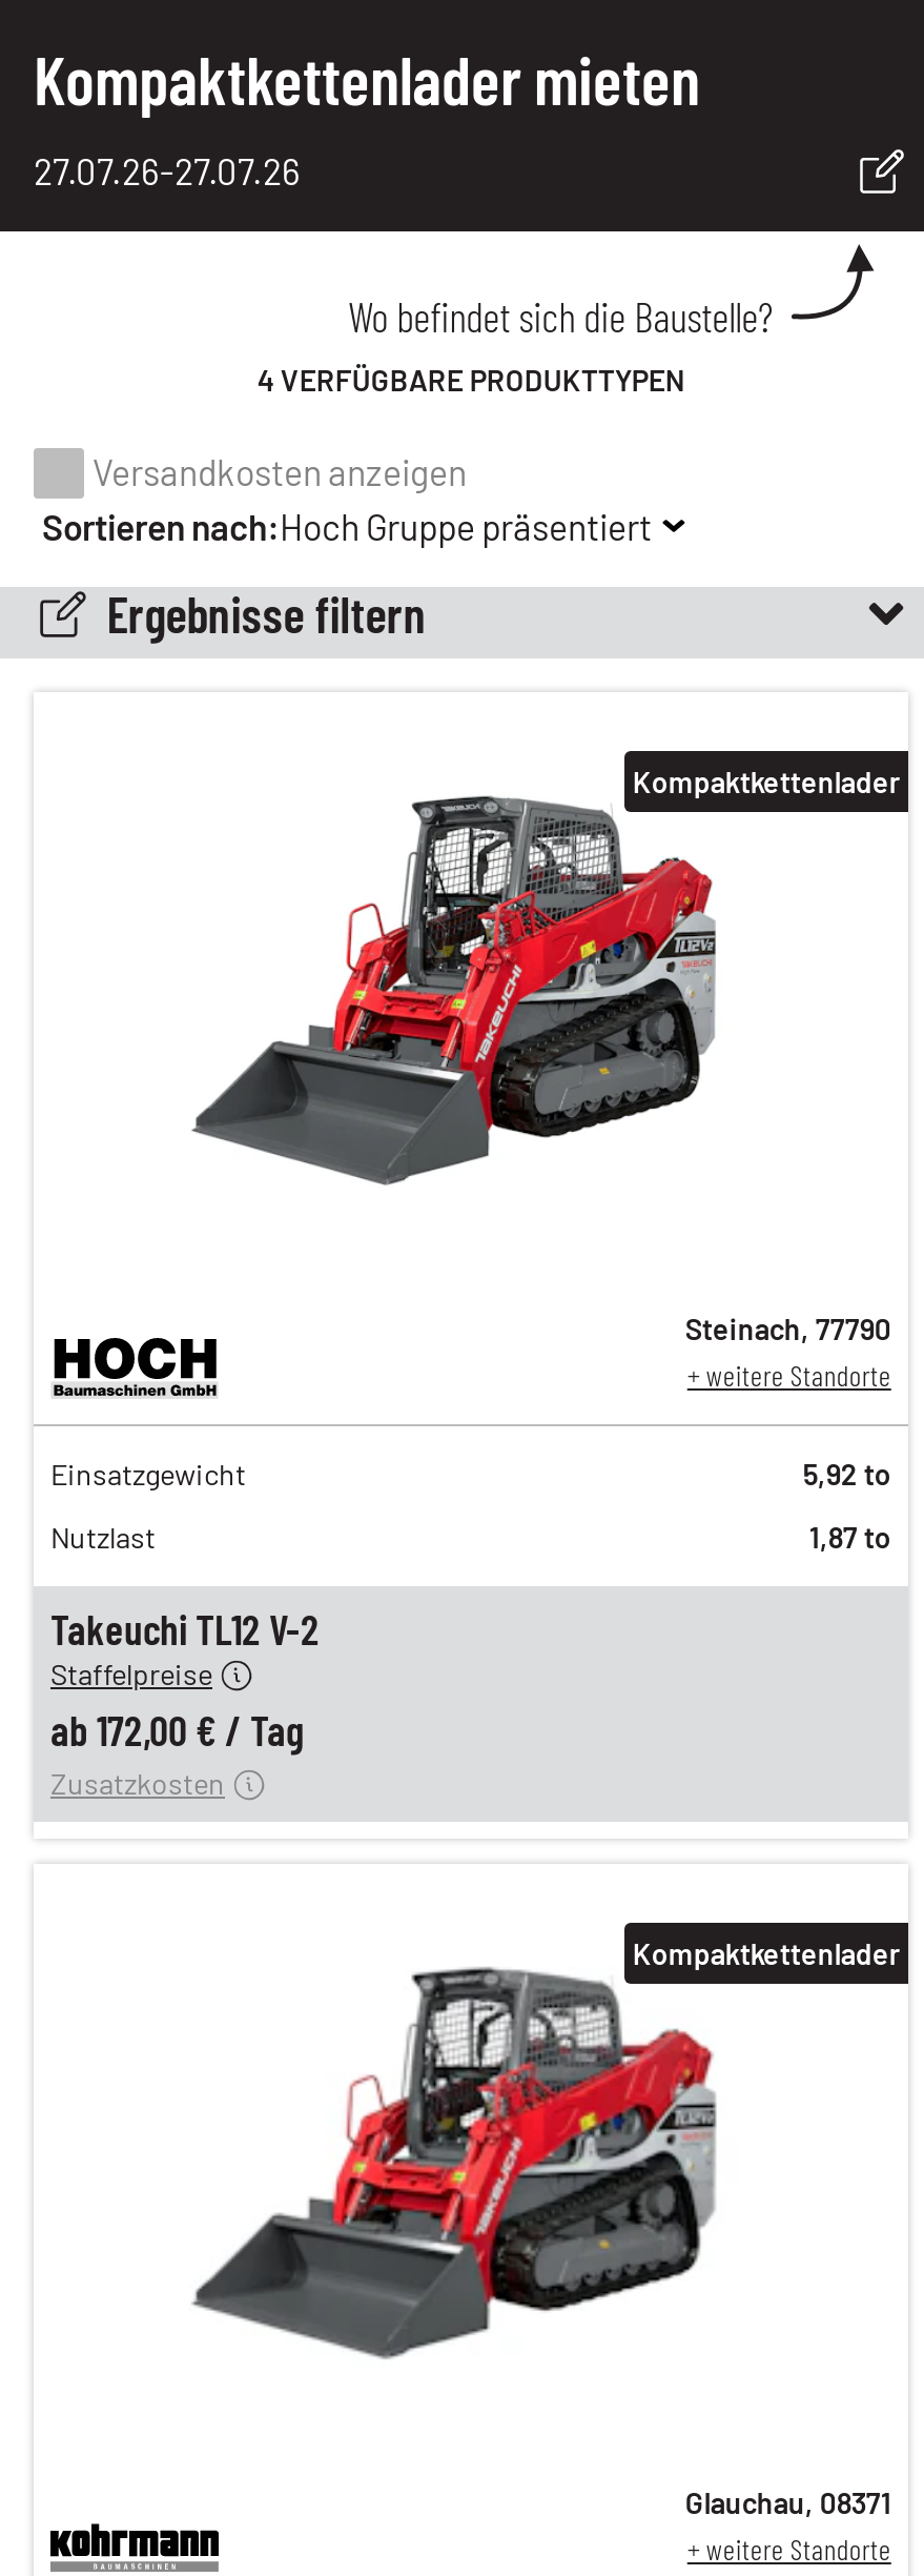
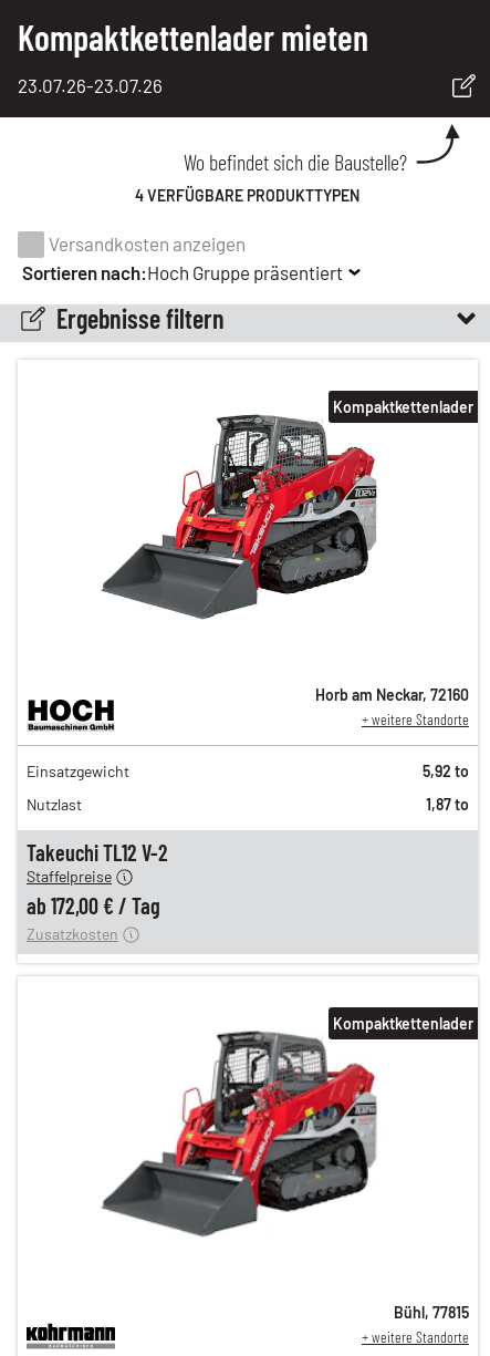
- 27.07.26-27.07.26
+ 23.07.26-23.07.26

- Steinach, 77790
+ Horb am Neckar, 72160

- Glauchau, 08371
+ Bühl, 77815
